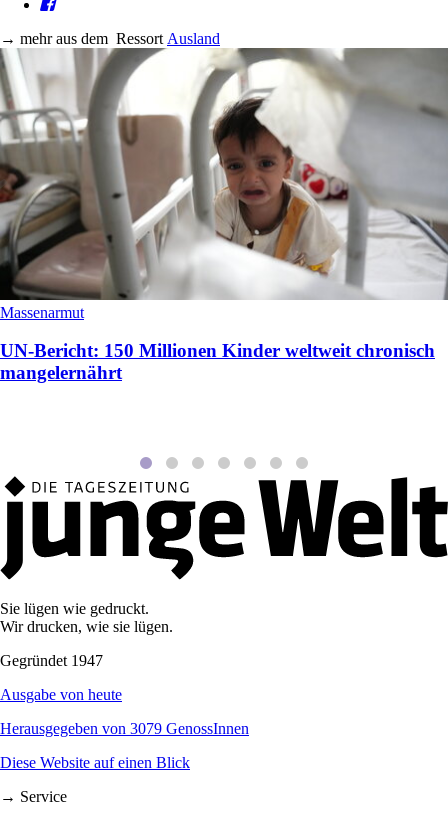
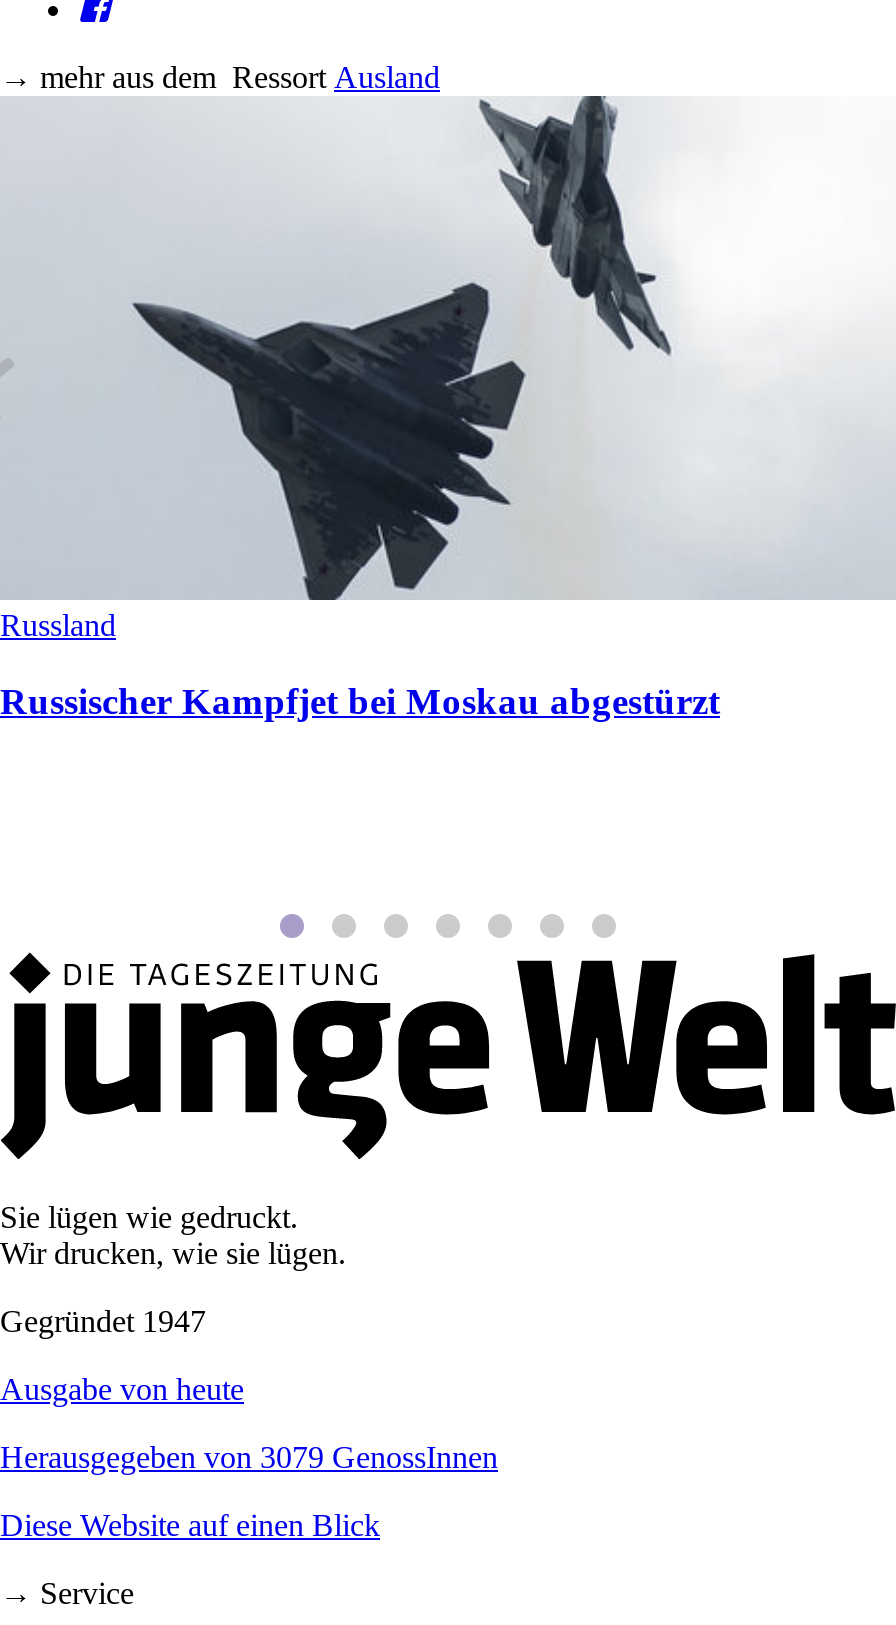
- [image]
- Massenarmut
+ [image]
+ Russland

- UN-Bericht: 150 Millionen Kinder weltweit chronisch
- mangelernährt
+ Russischer Kampfjet bei Moskau abgestürzt
